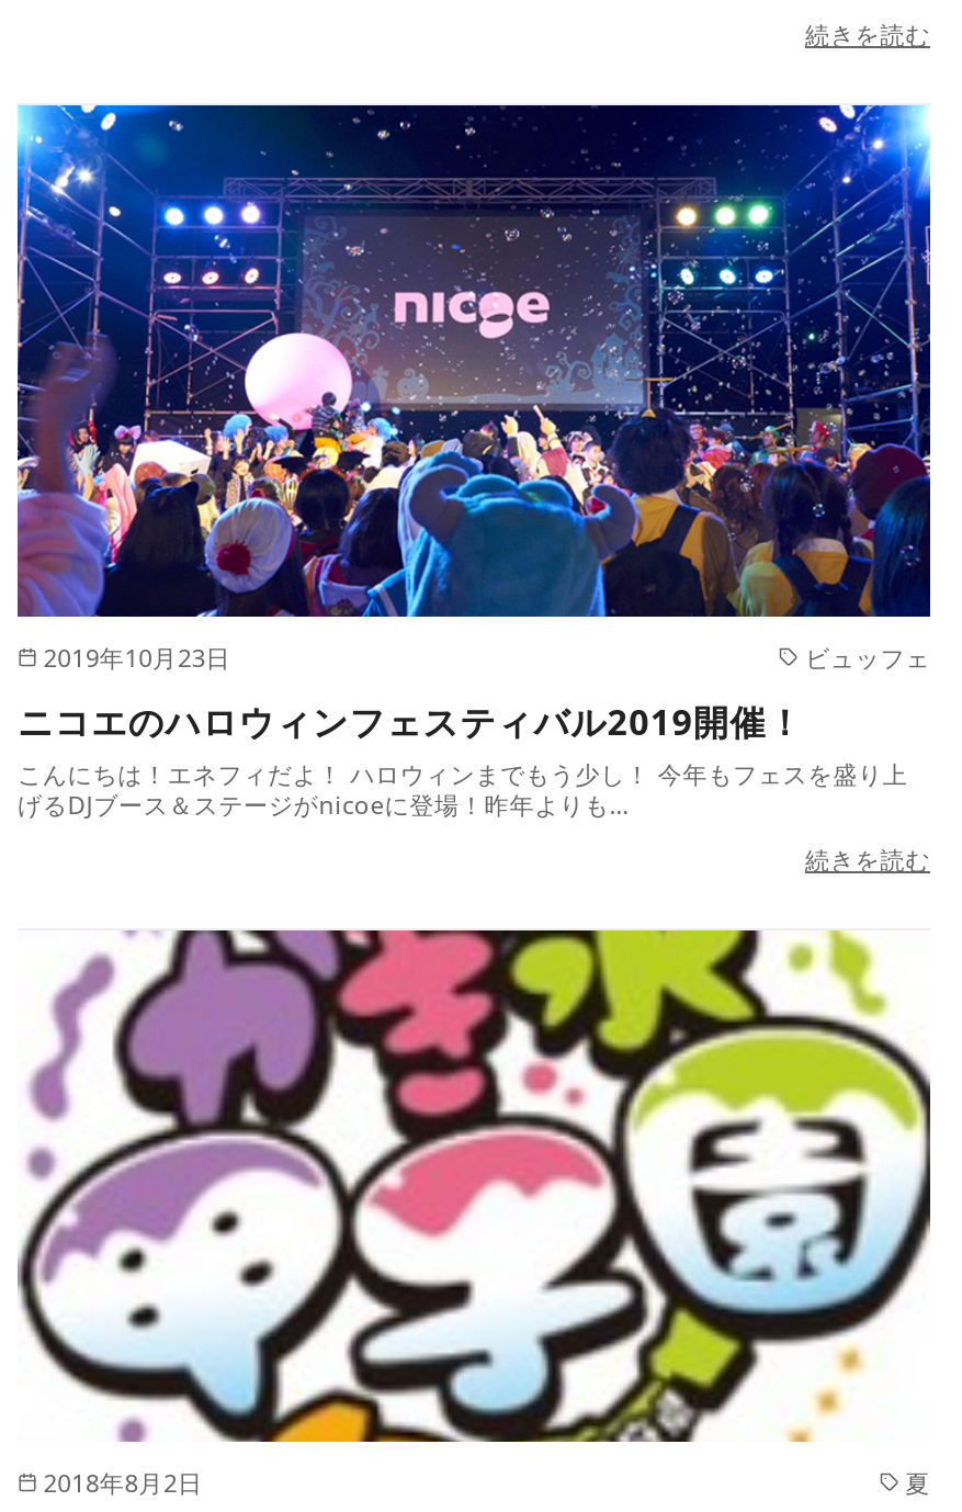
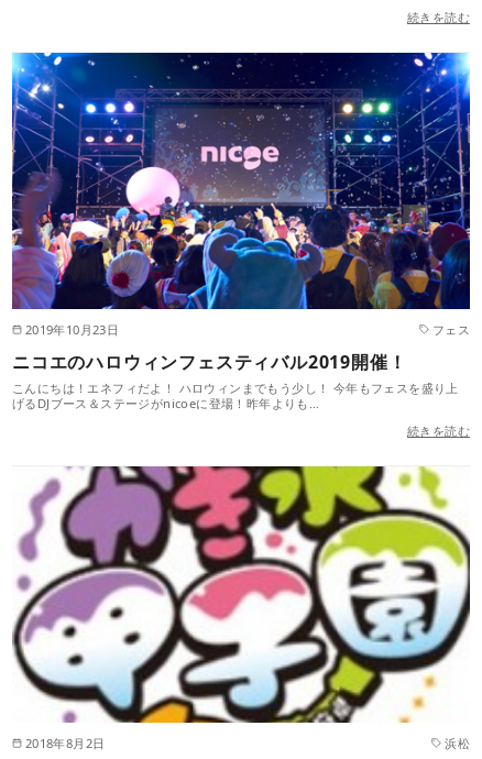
- ビュッフェ
+ フェス

- 夏
+ 浜松
